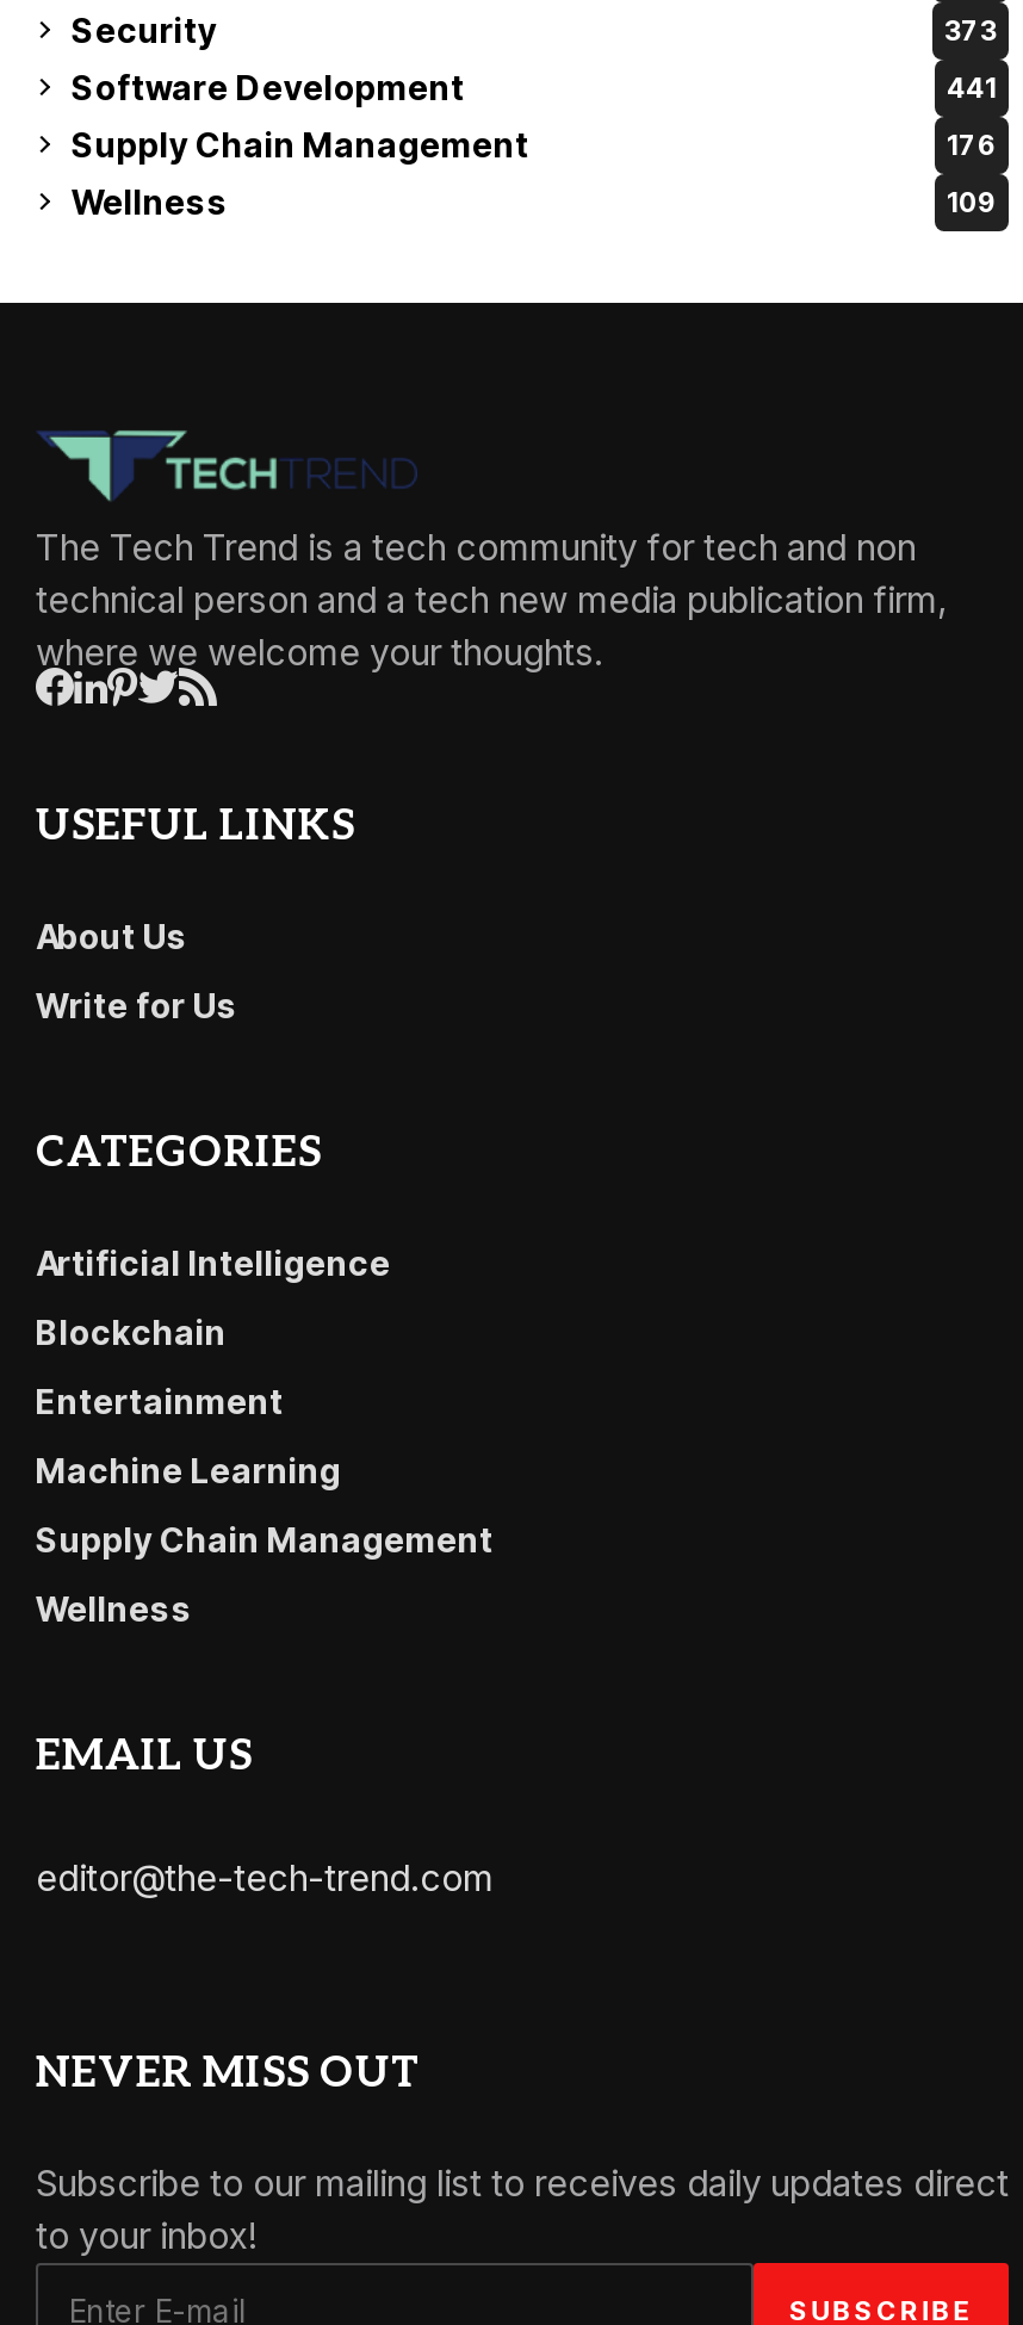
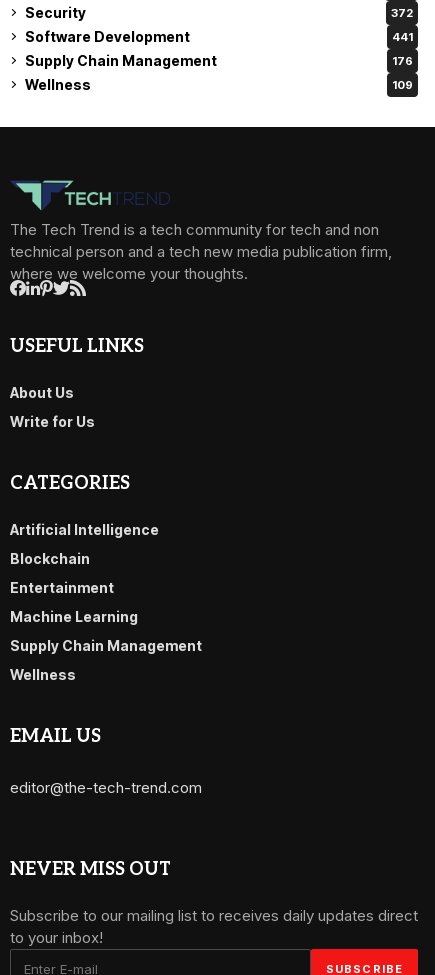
- 373
+ 372
